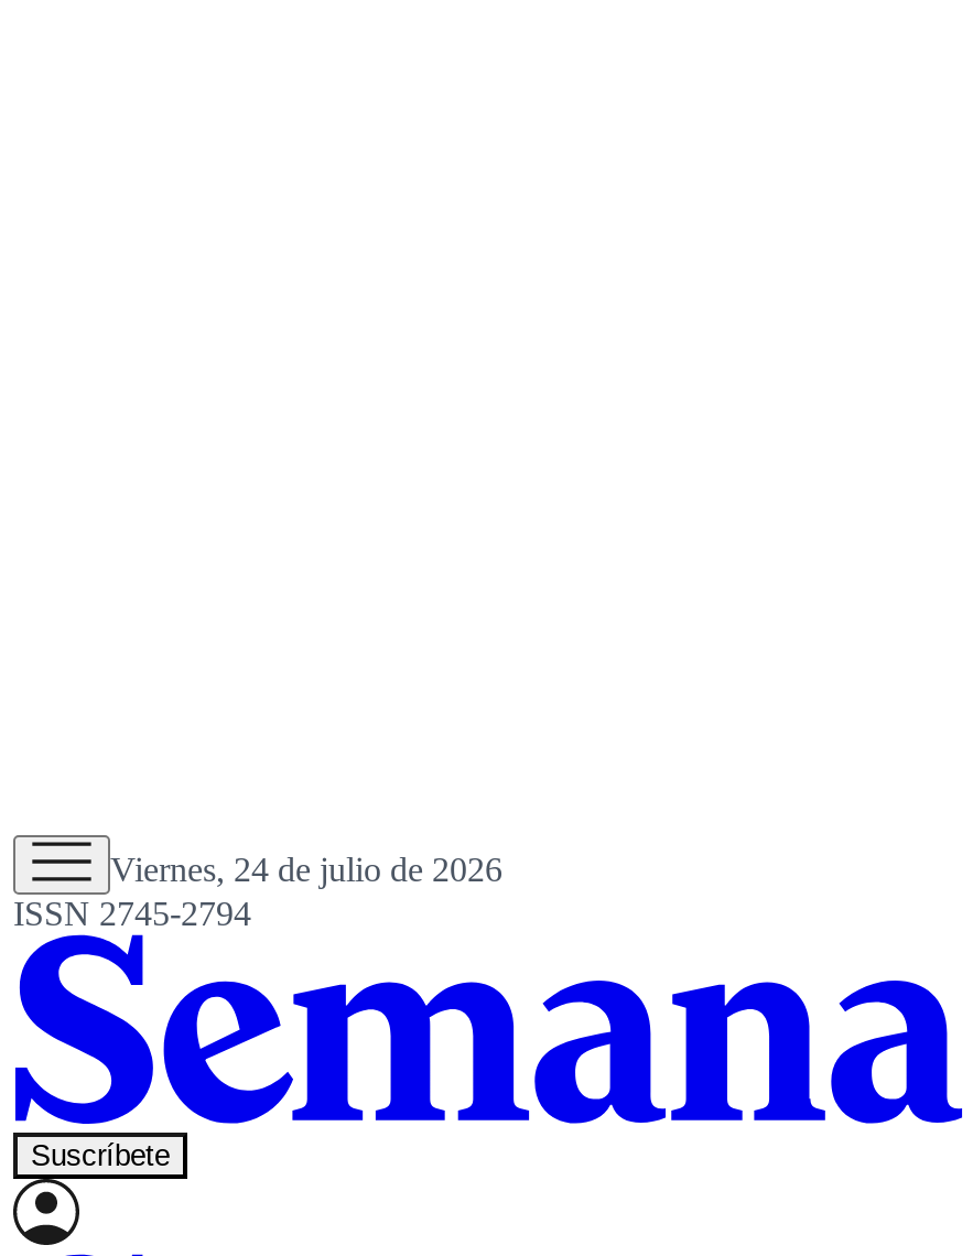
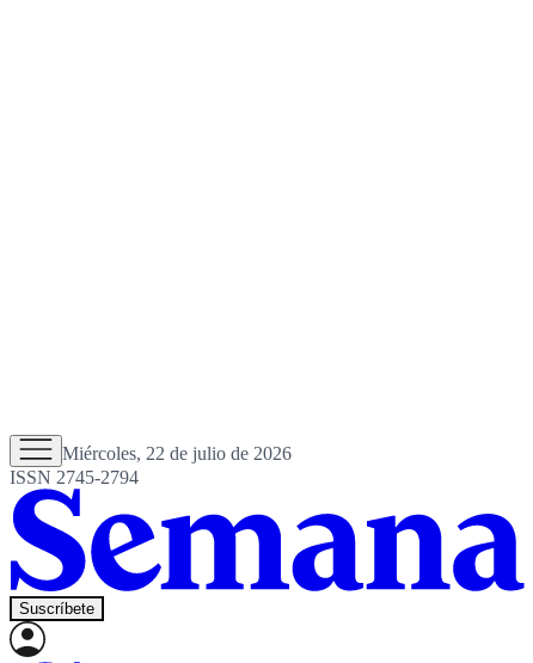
- Viernes, 24 de julio de 2026
+ Miércoles, 22 de julio de 2026
